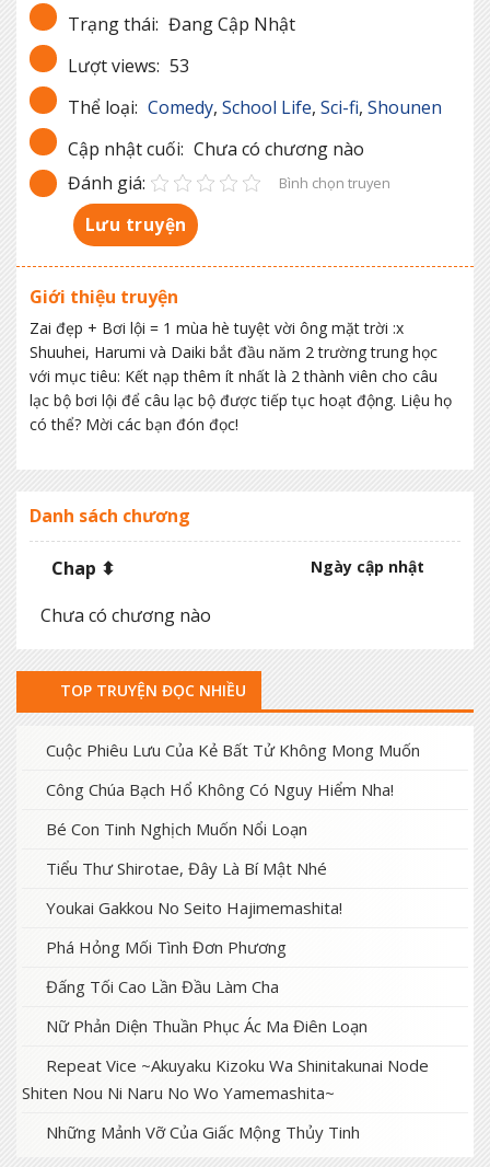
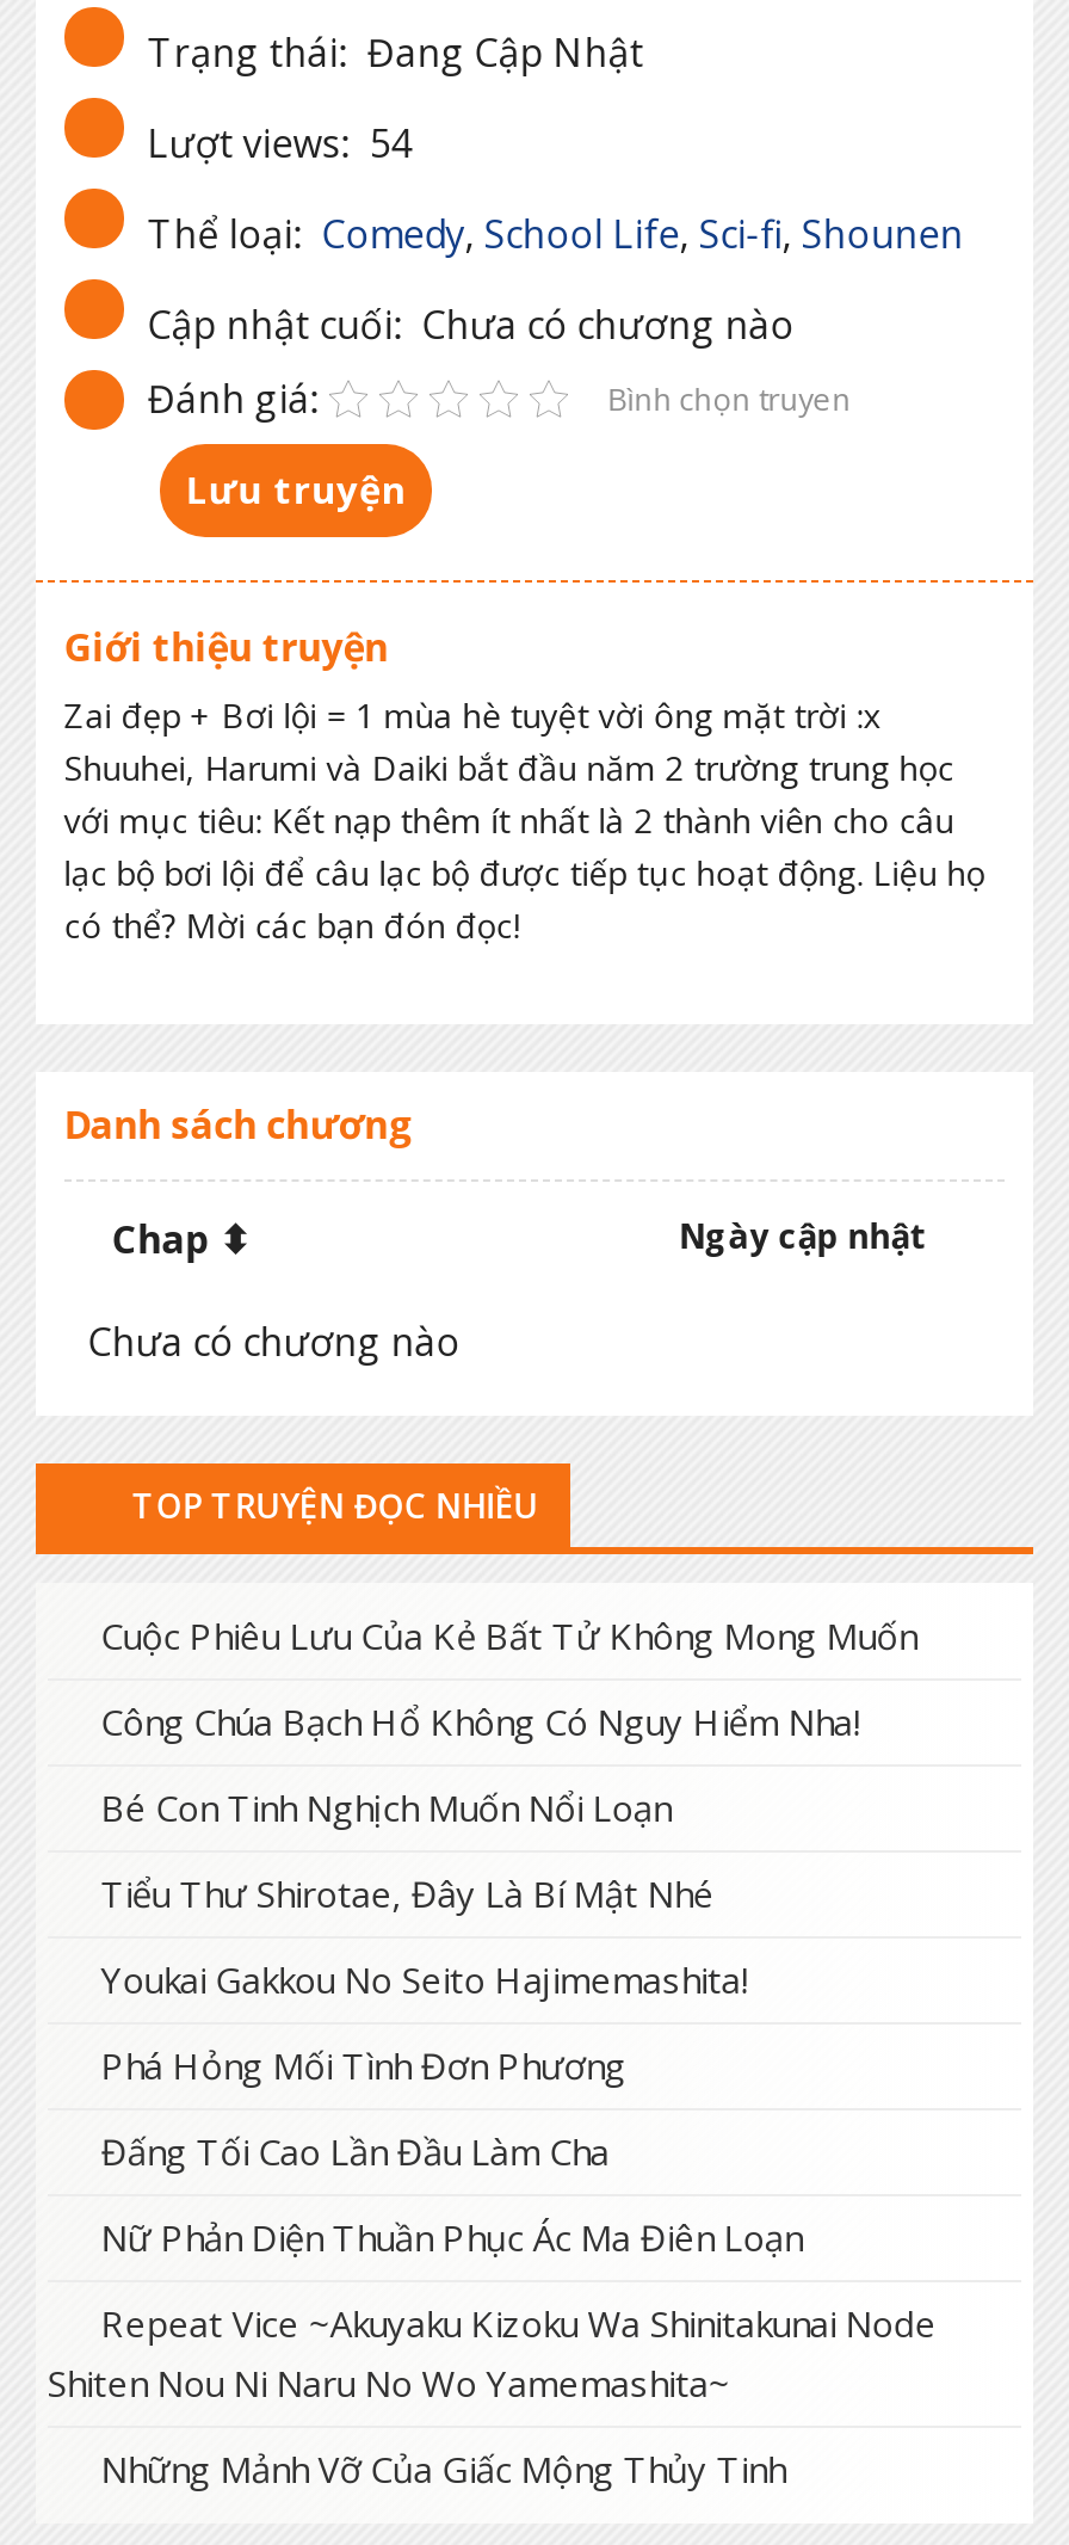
- Lượt views: 53
+ Lượt views: 54
